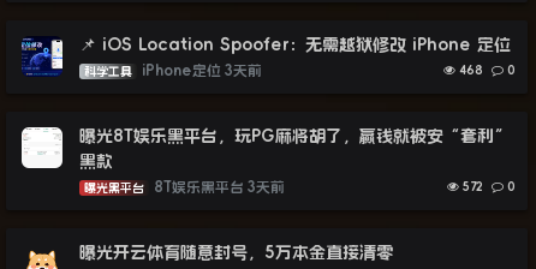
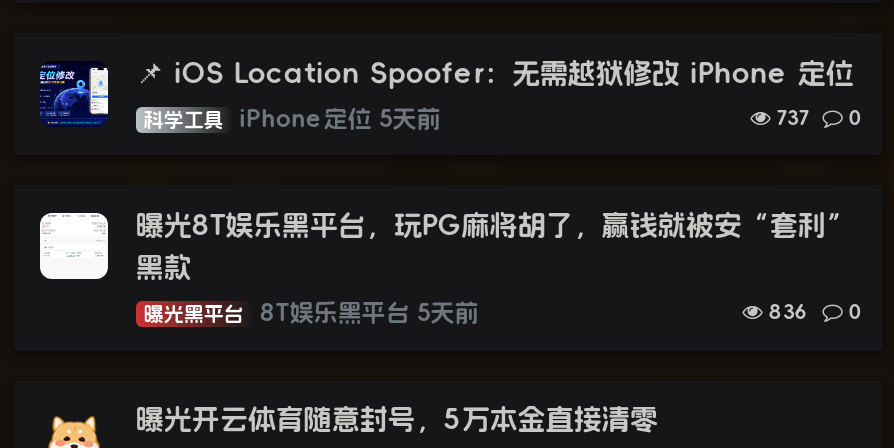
- iPhone定位 3天前
+ iPhone定位 5天前

- 468 0
+ 737 0

- 8T娱乐黑平台 3天前
+ 8T娱乐黑平台 5天前

- 572 0
+ 836 0
